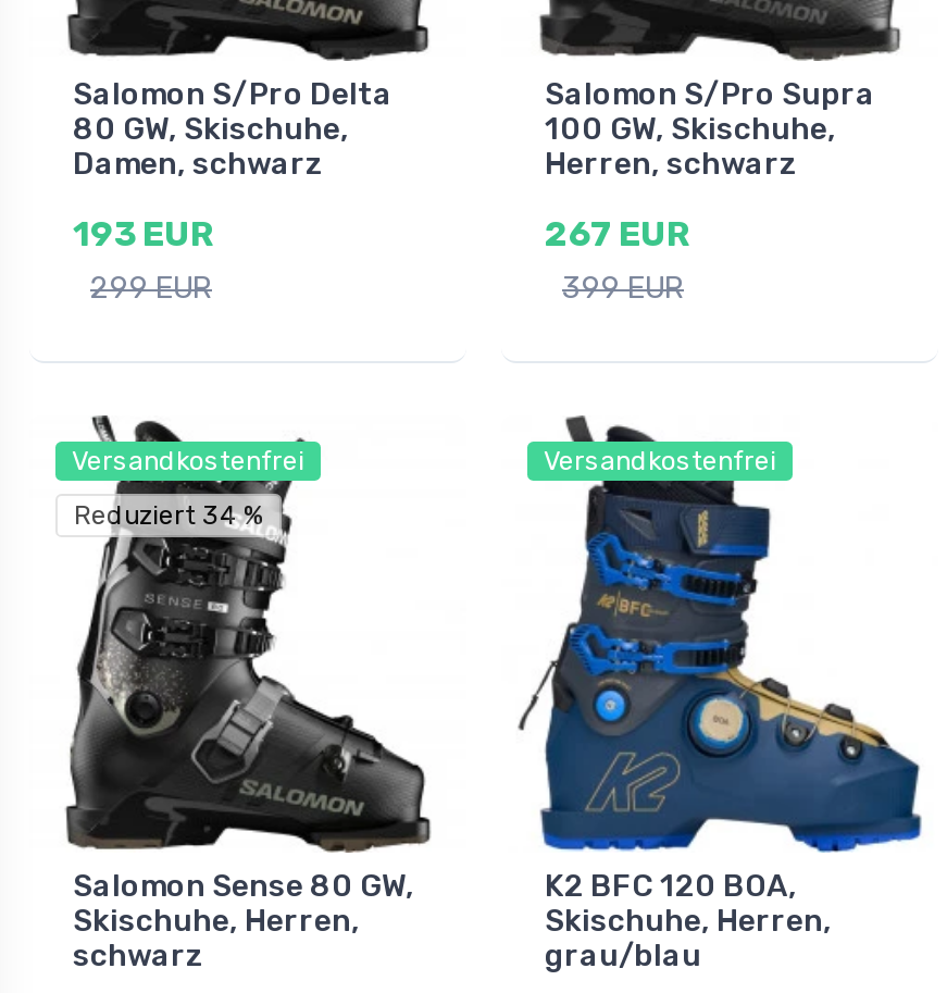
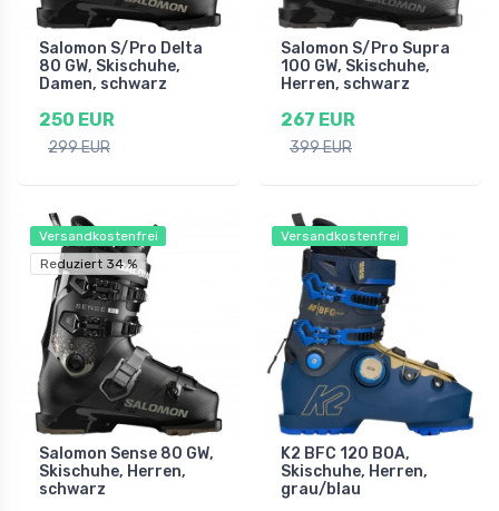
- 193 EUR
+ 250 EUR
